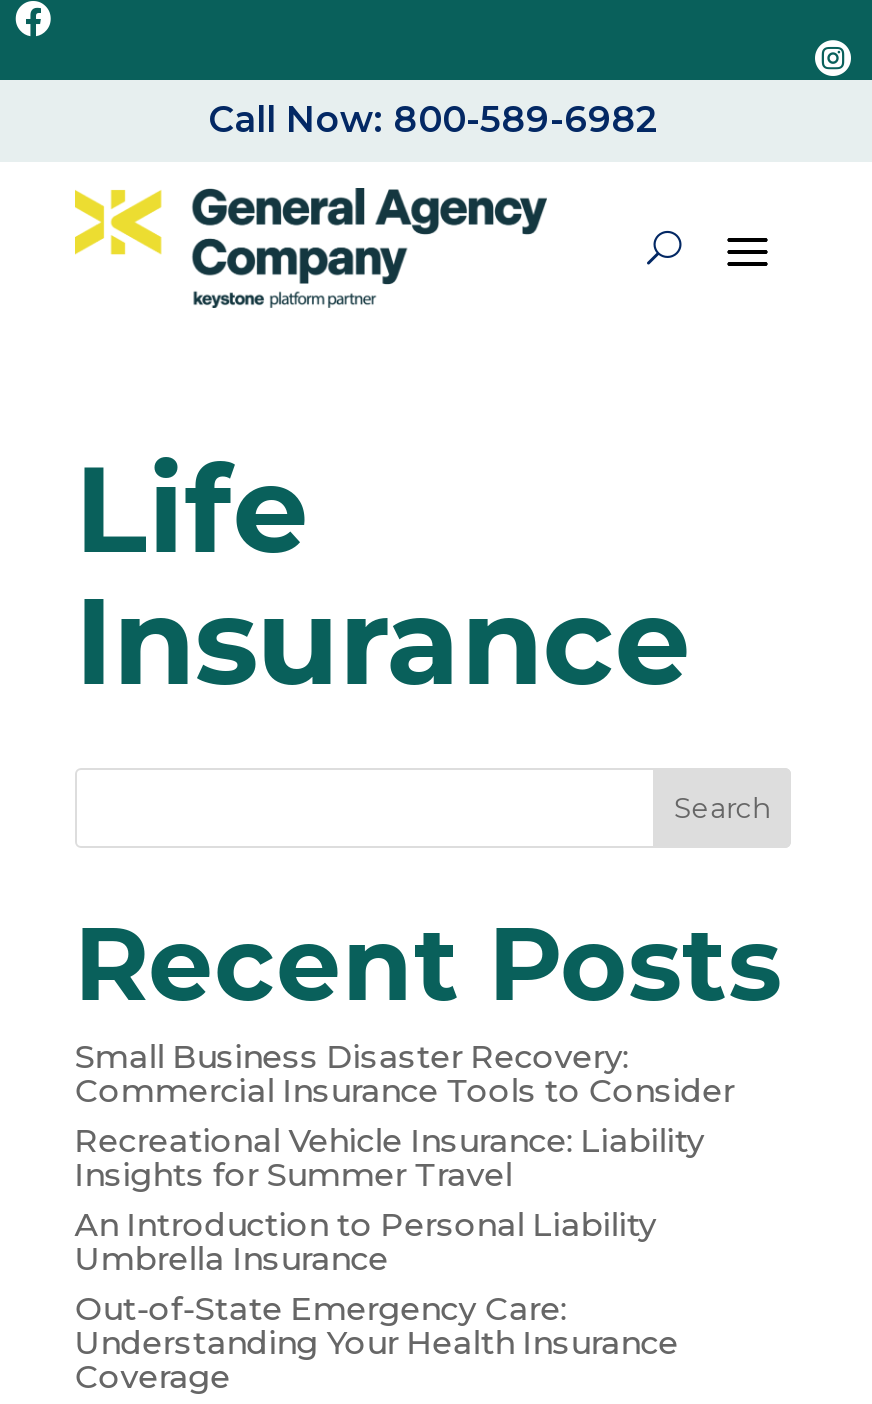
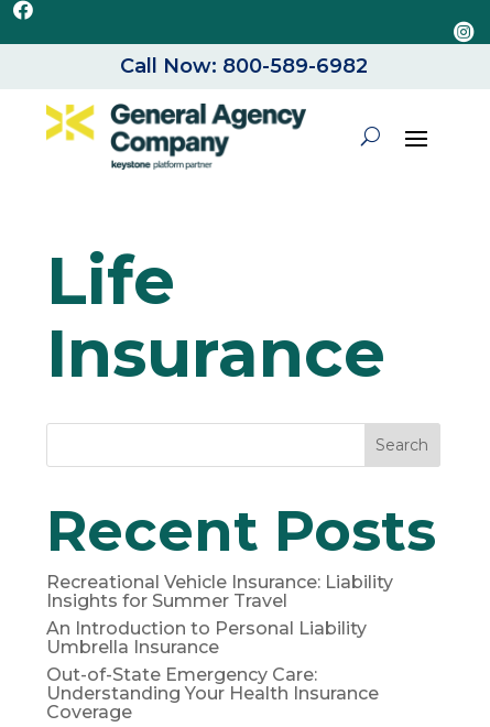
- Small Business Disaster Recovery:
- Commercial Insurance Tools to Consider
